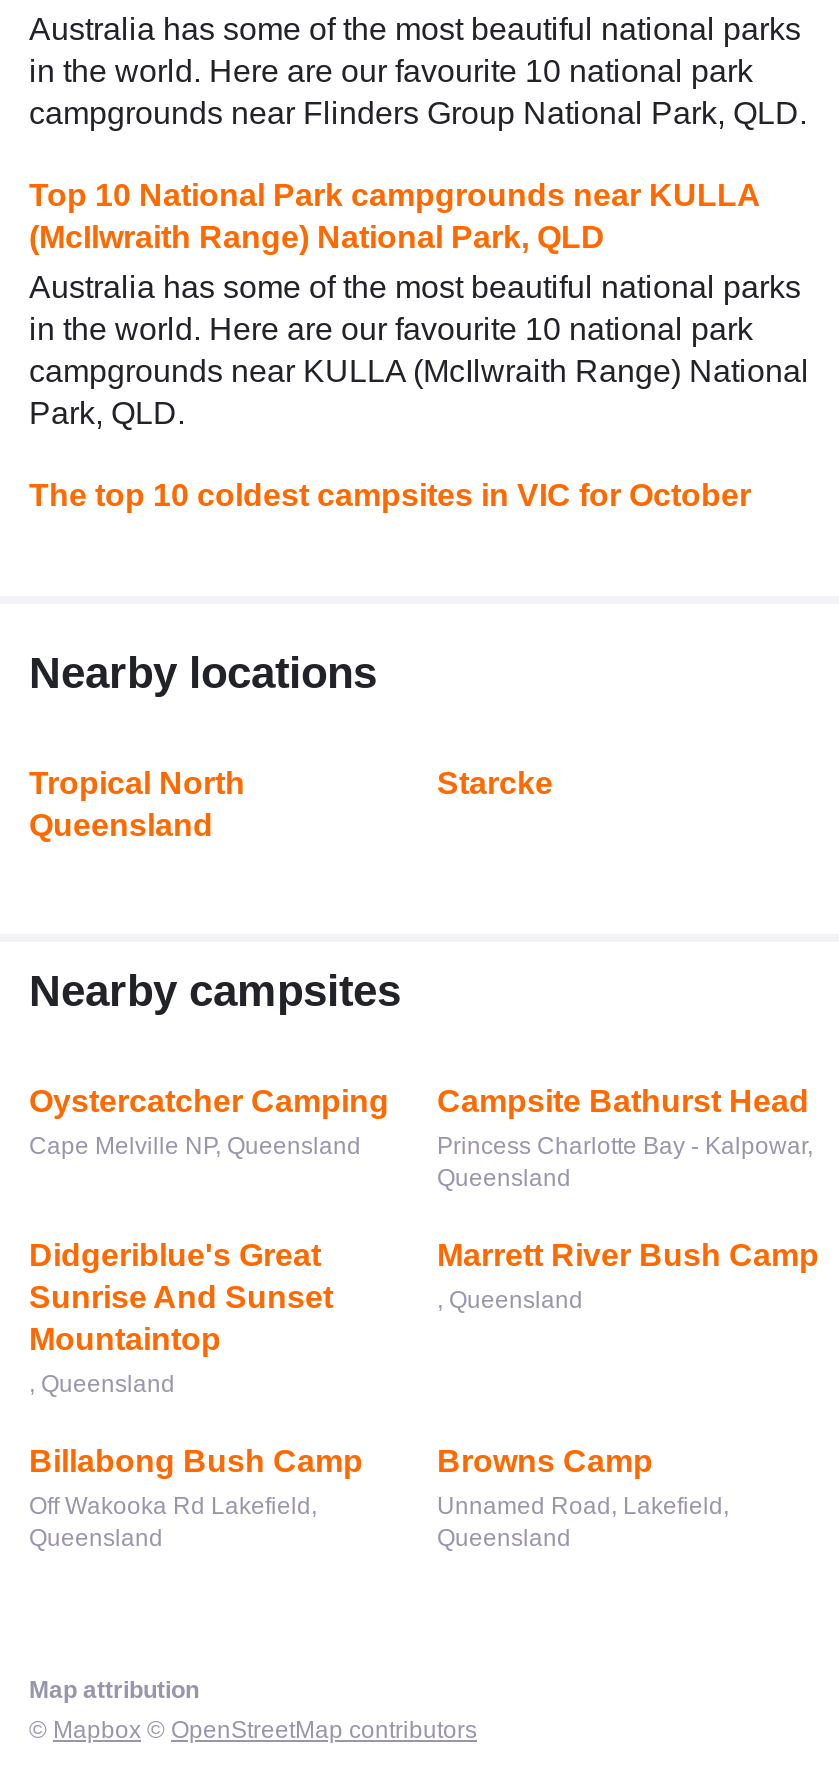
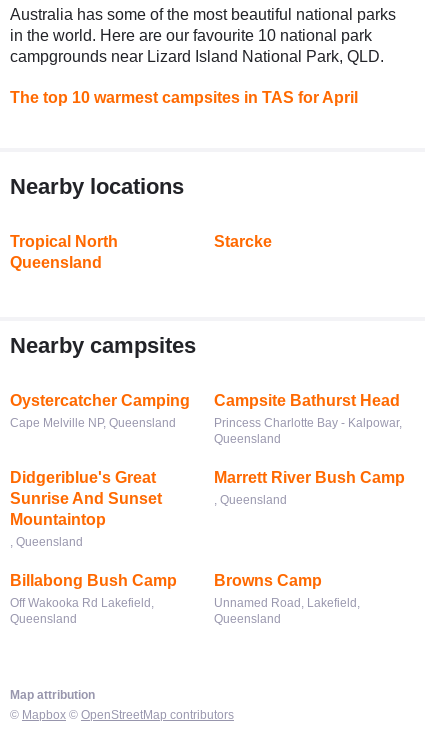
- campgrounds near Flinders Group National Park, QLD.
- Top 10 National Park campgrounds near KULLA
- (McIlwraith Range) National Park, QLD
- Australia has some of the most beautiful national parks
- in the world. Here are our favourite 10 national park
- campgrounds near KULLA (McIlwraith Range) National
- Park, QLD.
- The top 10 coldest campsites in VIC for October
+ campgrounds near Lizard Island National Park, QLD.
+ The top 10 warmest campsites in TAS for April
